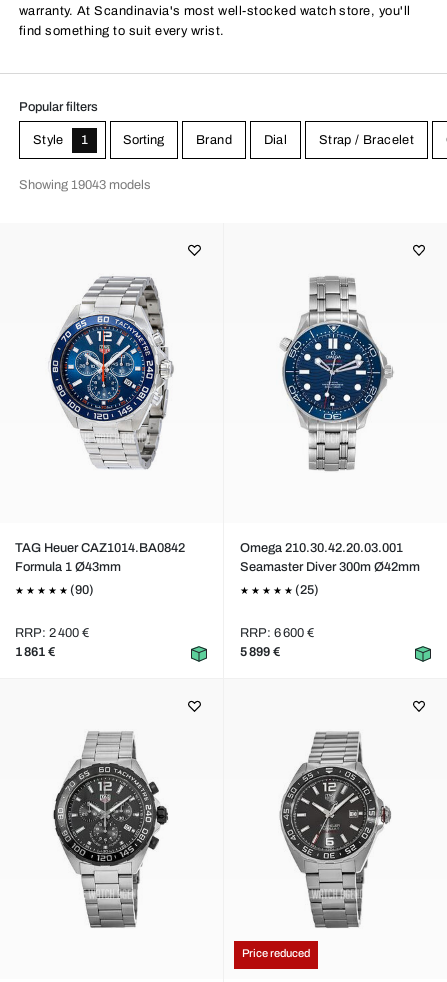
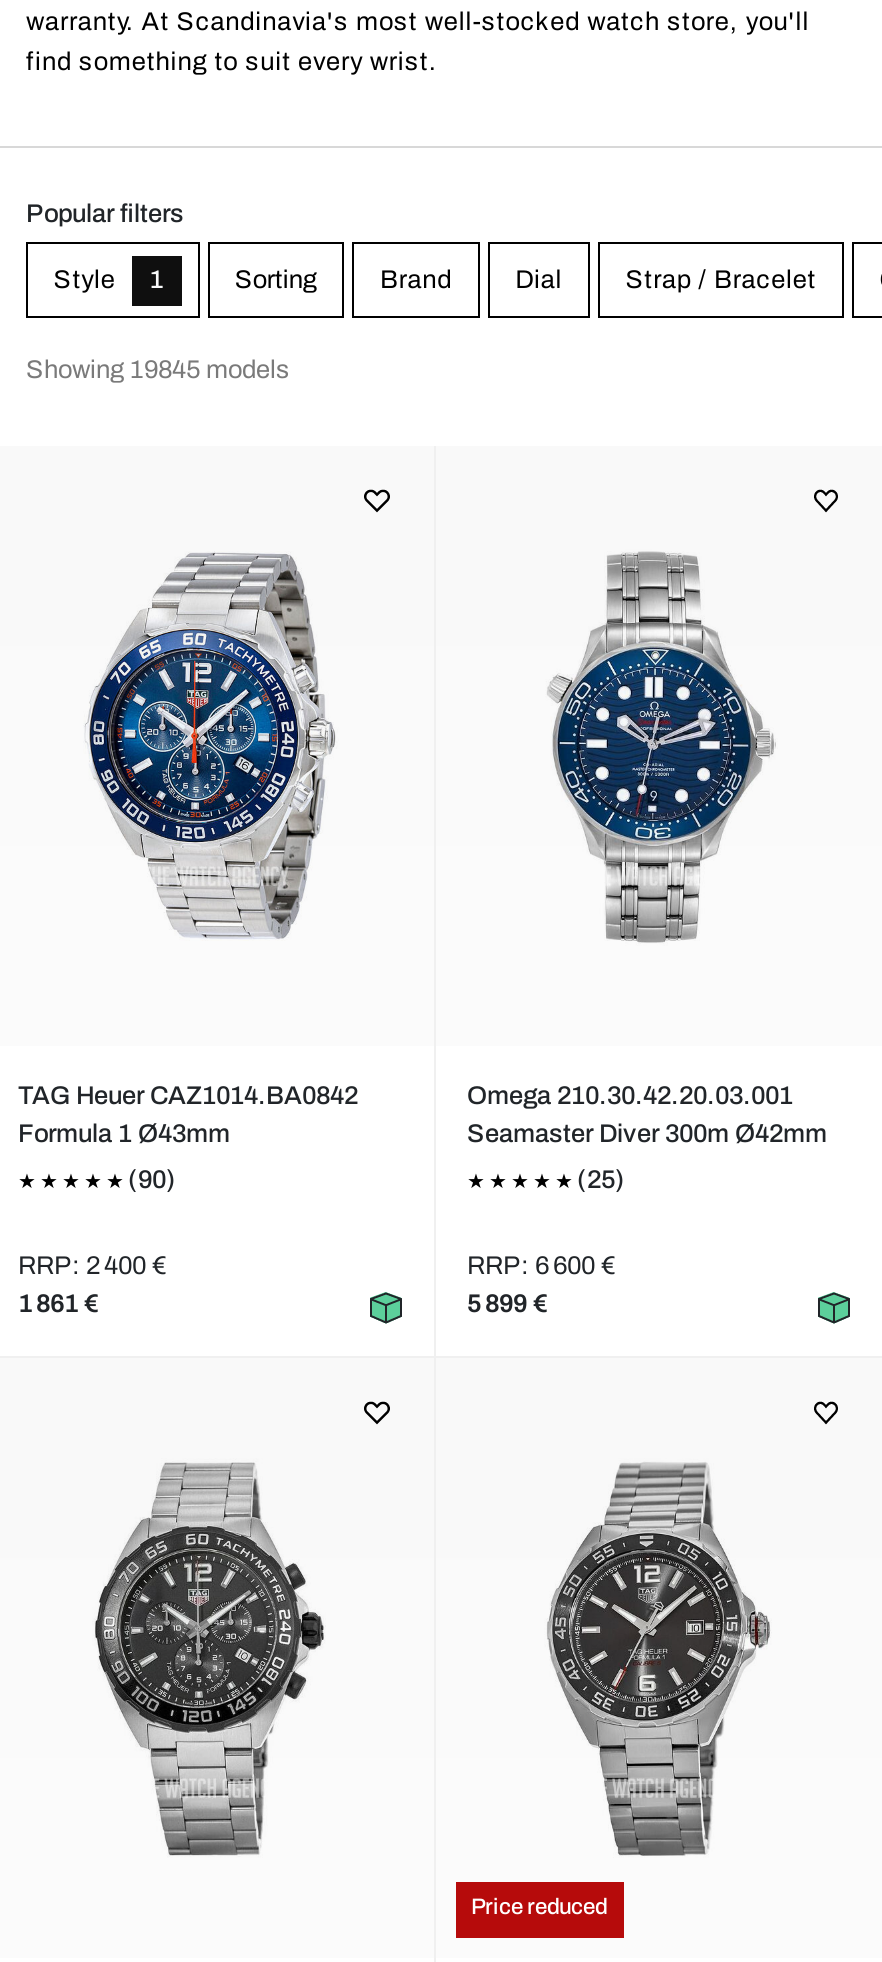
- Showing 19043 models
+ Showing 19845 models
